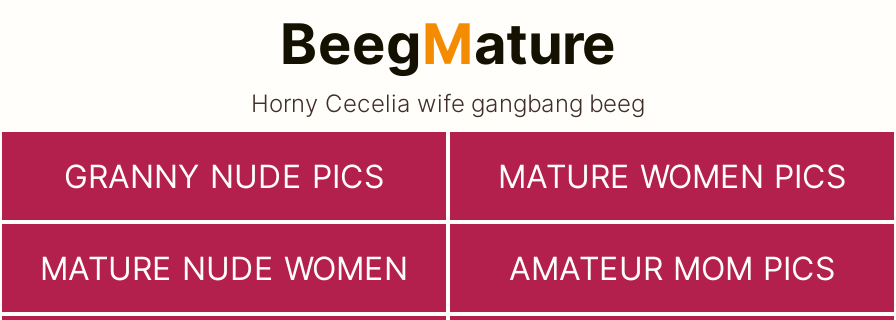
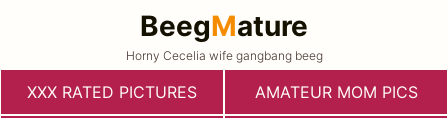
- GRANNY NUDE PICS
- MATURE WOMEN PICS
- MATURE NUDE WOMEN
+ XXX RATED PICTURES
